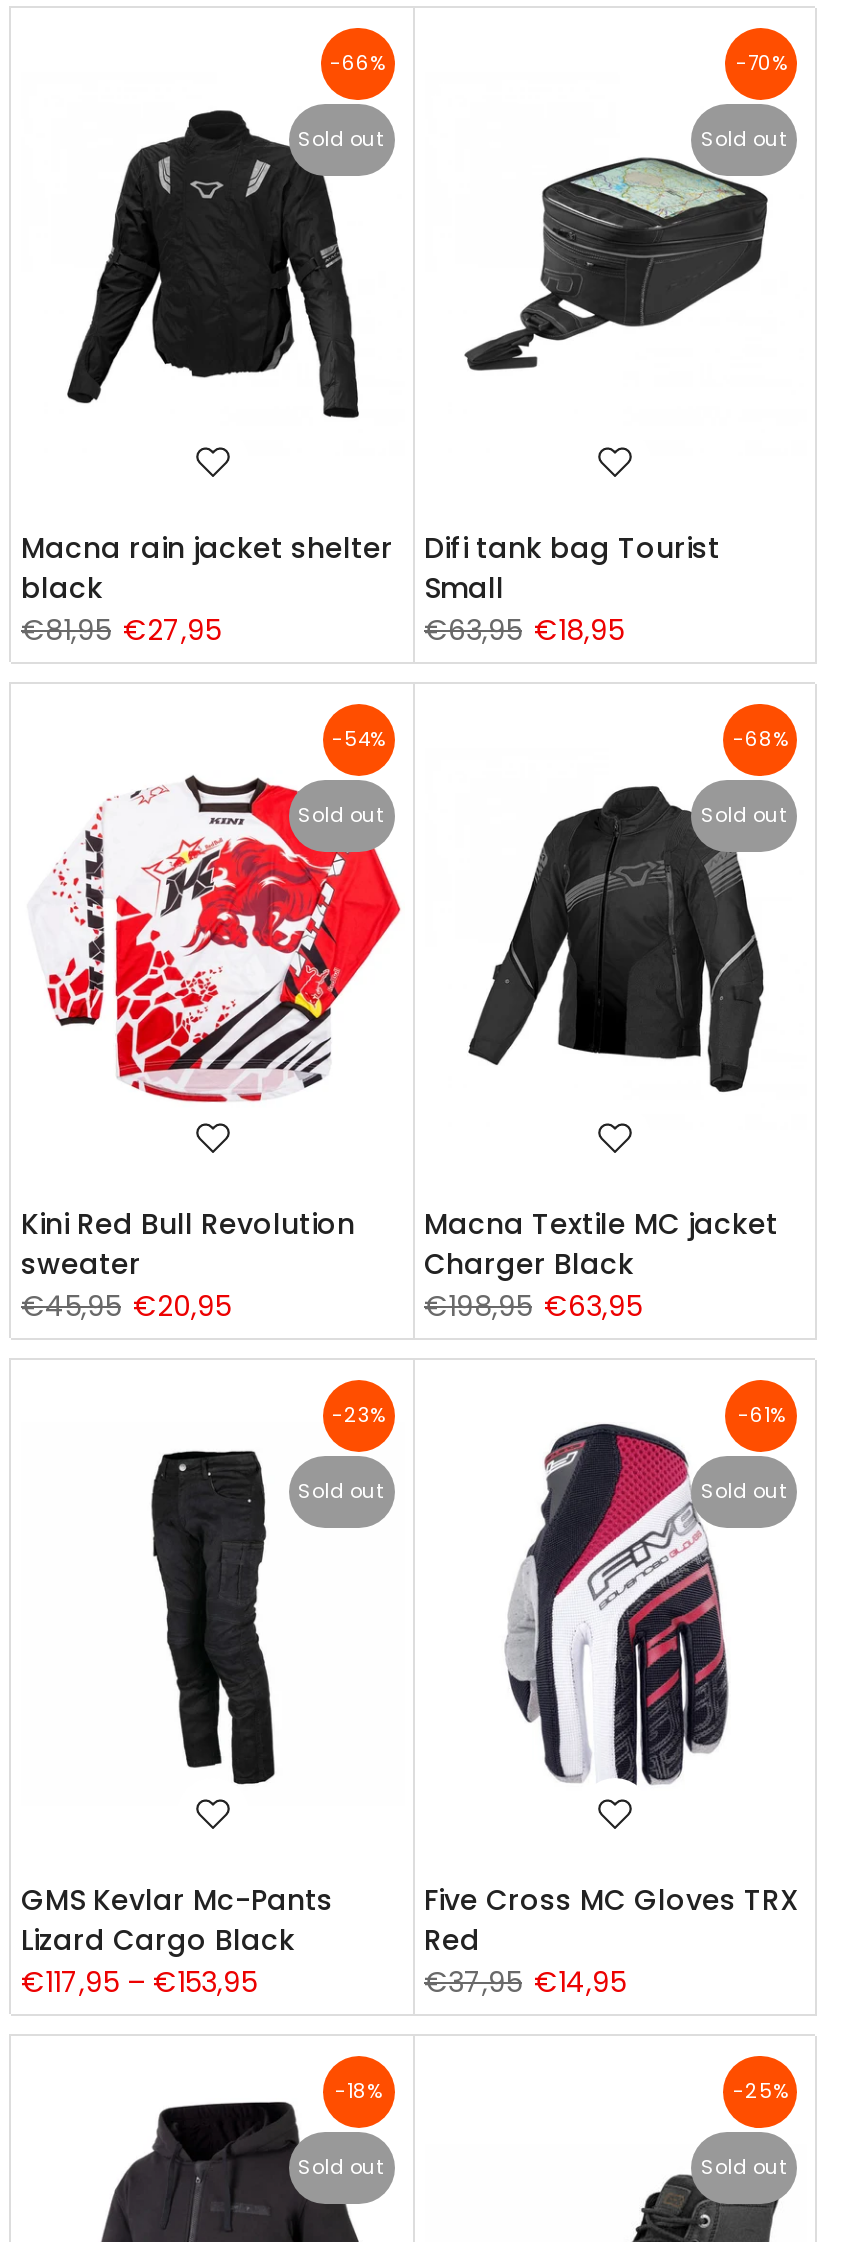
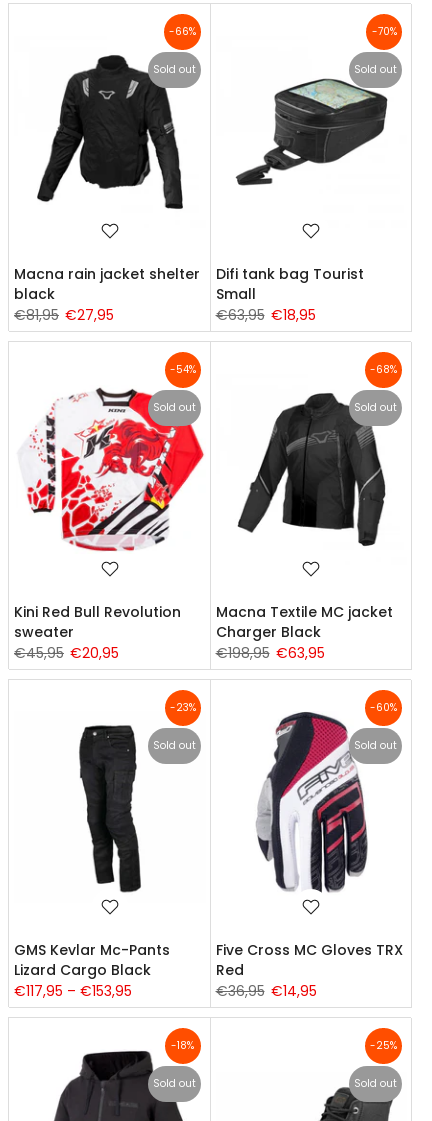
- -61%
+ -60%

- €37,95 €14,95
+ €36,95 €14,95
